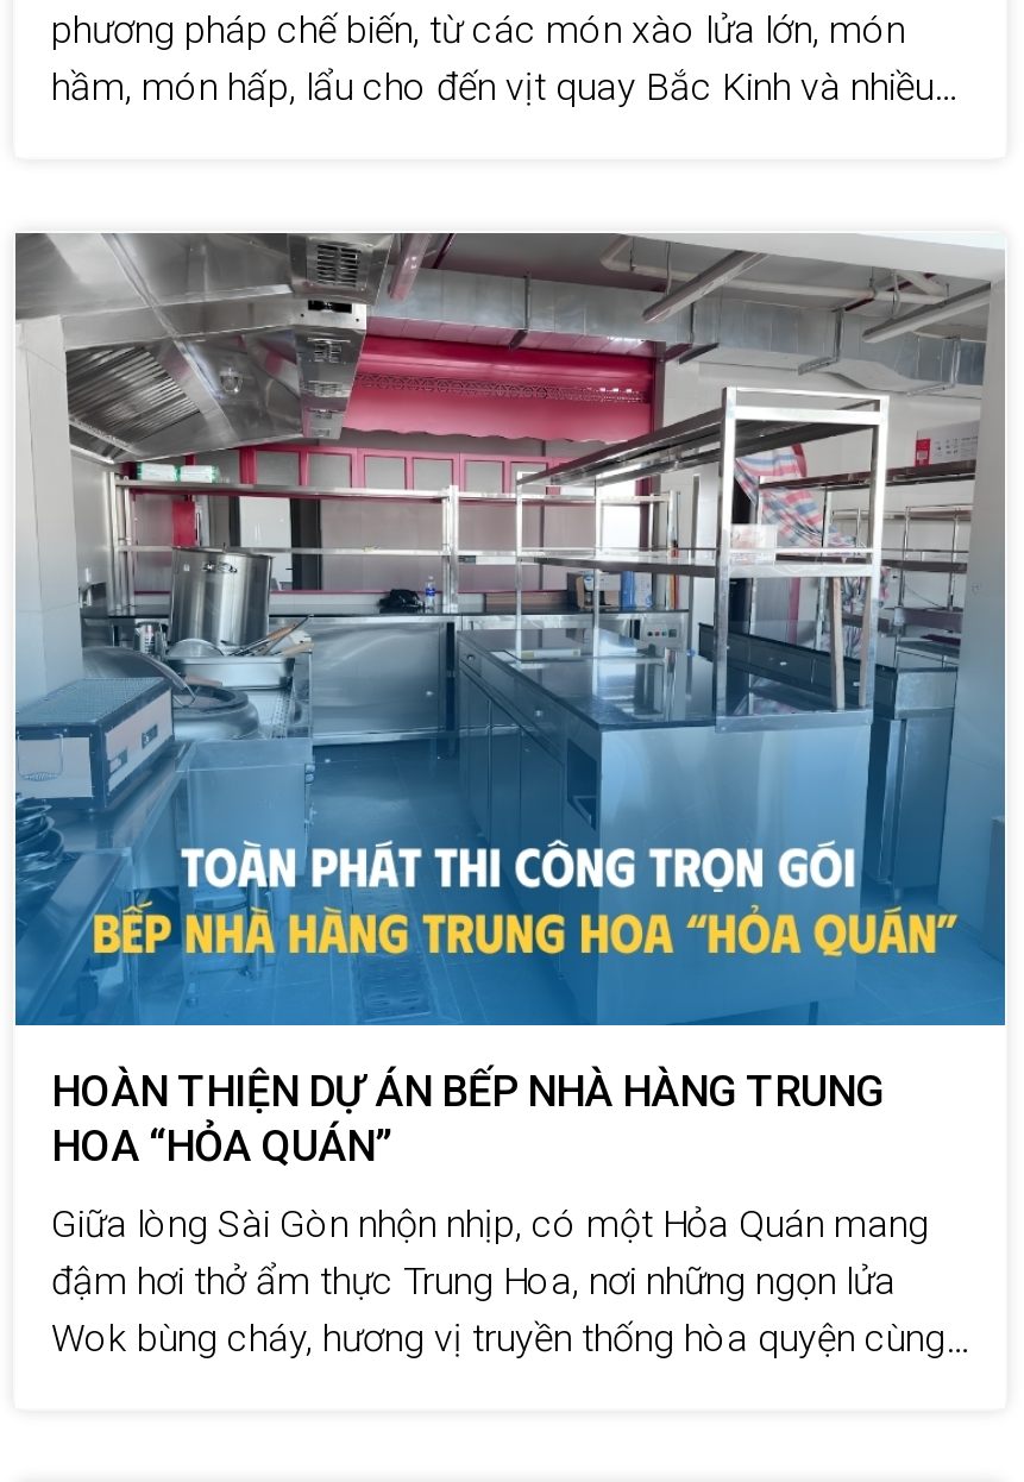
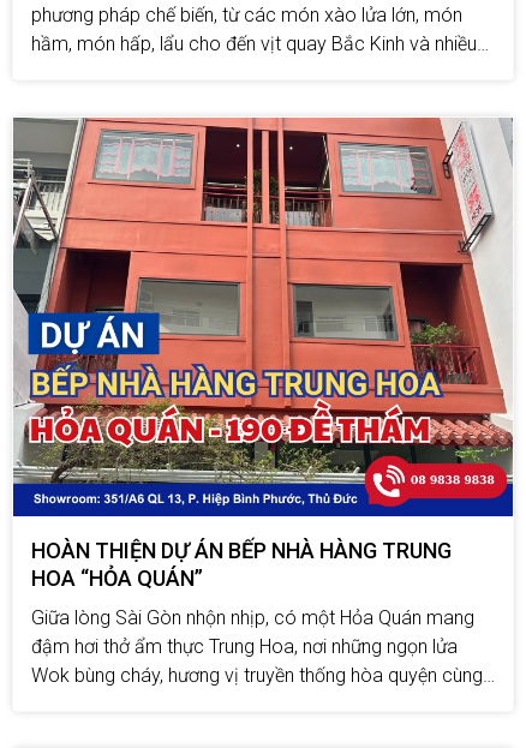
- [image]
+ [image]
